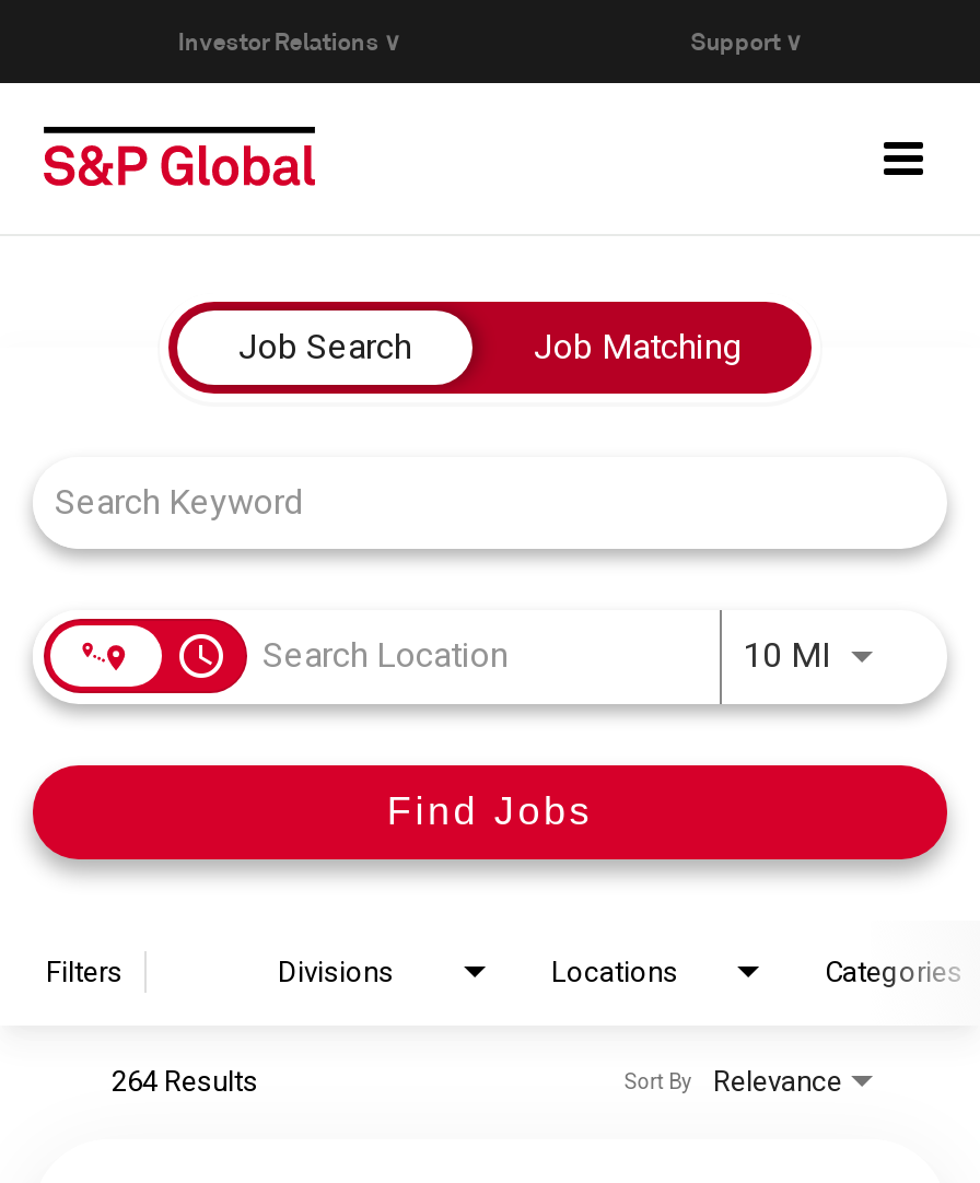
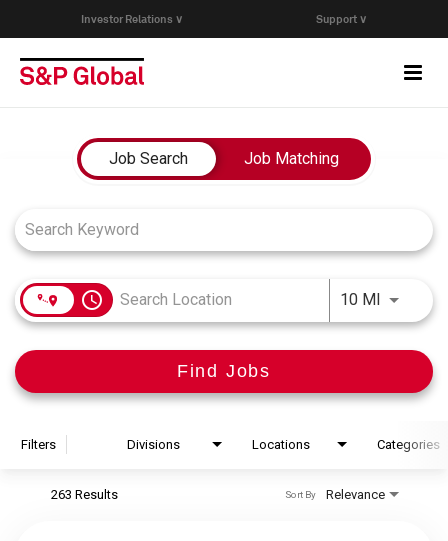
- 264 Results
+ 263 Results
